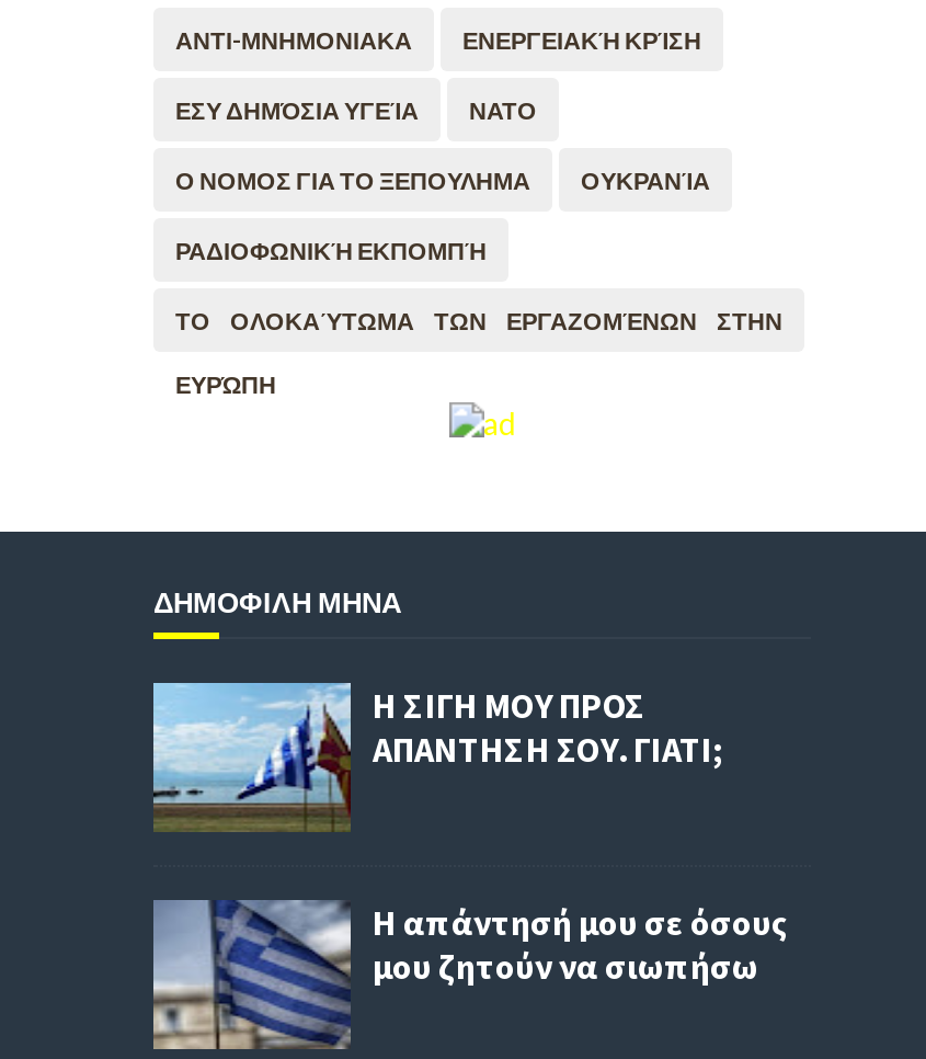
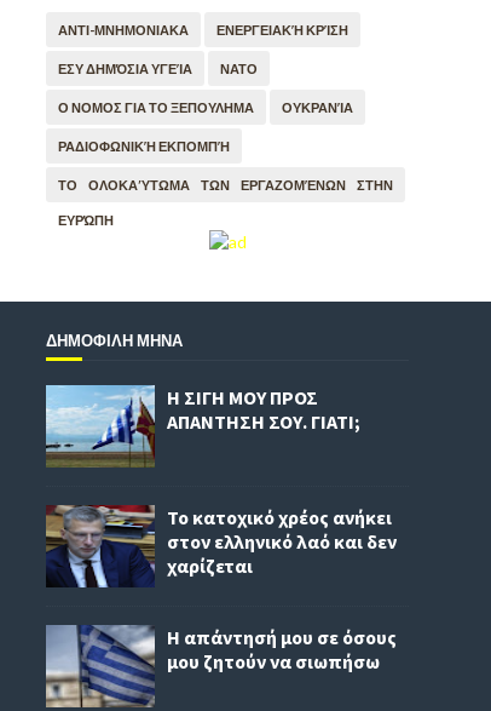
+ [image]
+ Το κατοχικό χρέος ανήκει
+ στον ελληνικό λαό και δεν
+ χαρίζεται
